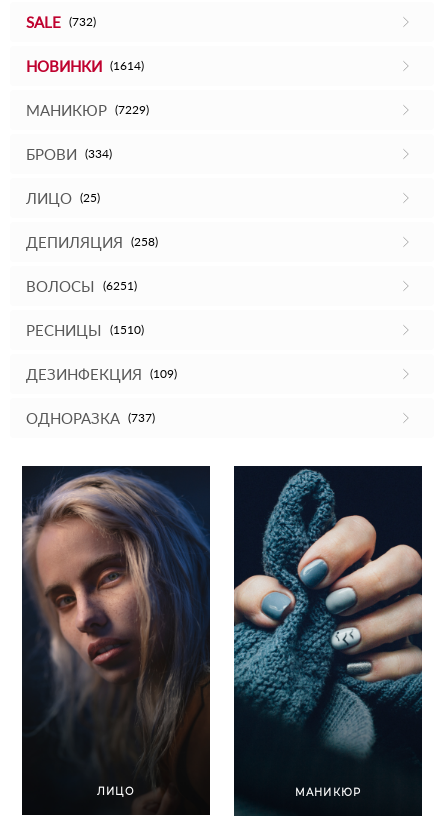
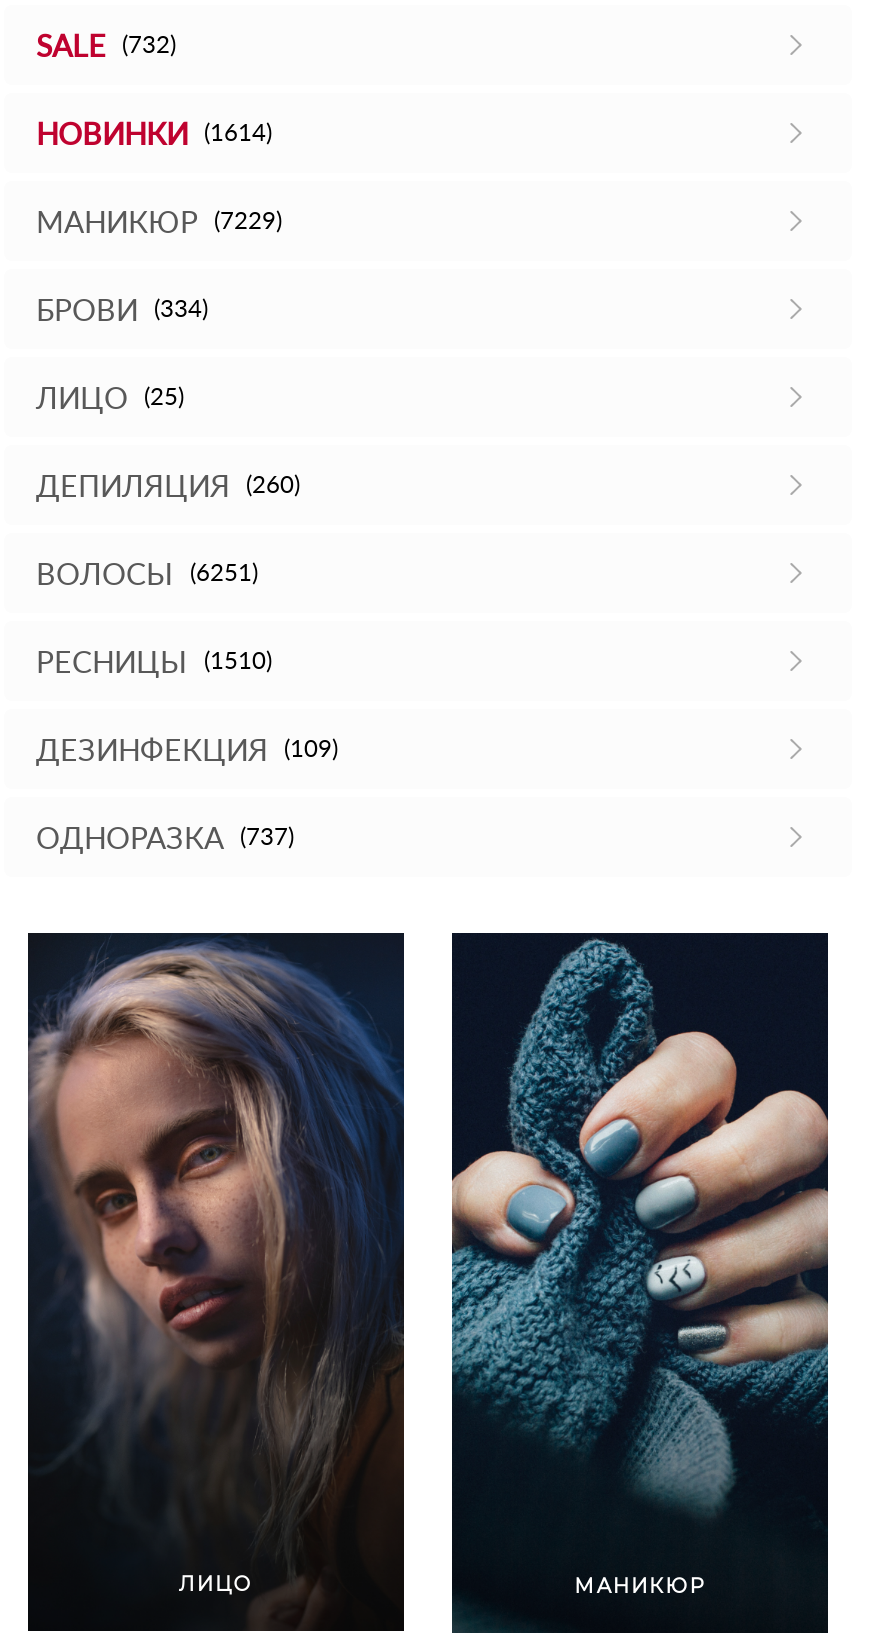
- ДЕПИЛЯЦИЯ (258)
+ ДЕПИЛЯЦИЯ (260)
